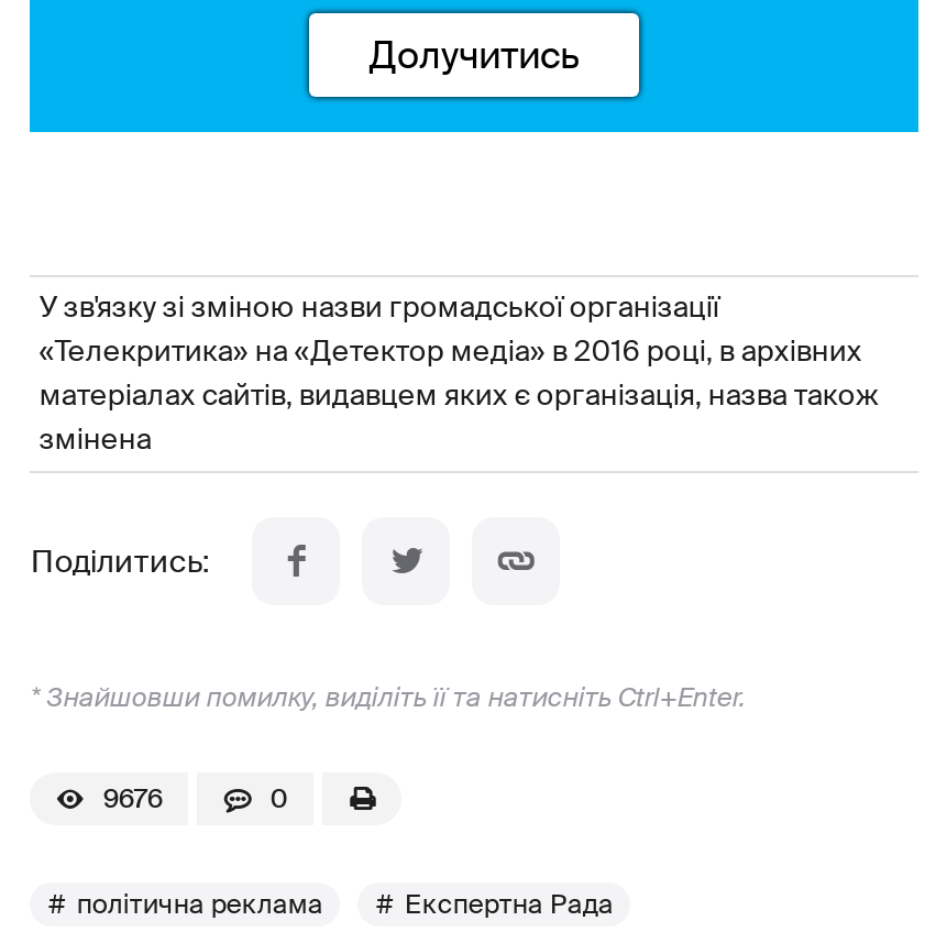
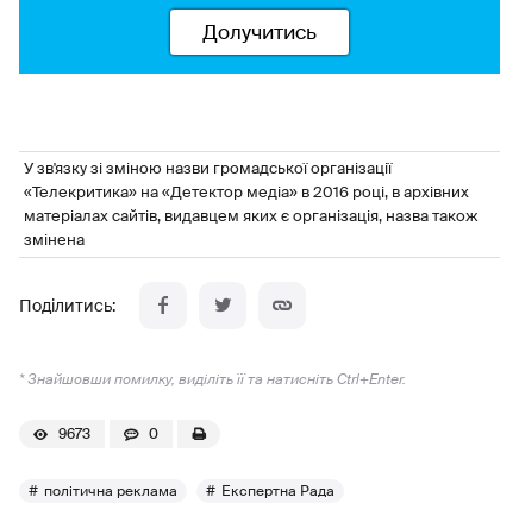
- 9676
+ 9673
